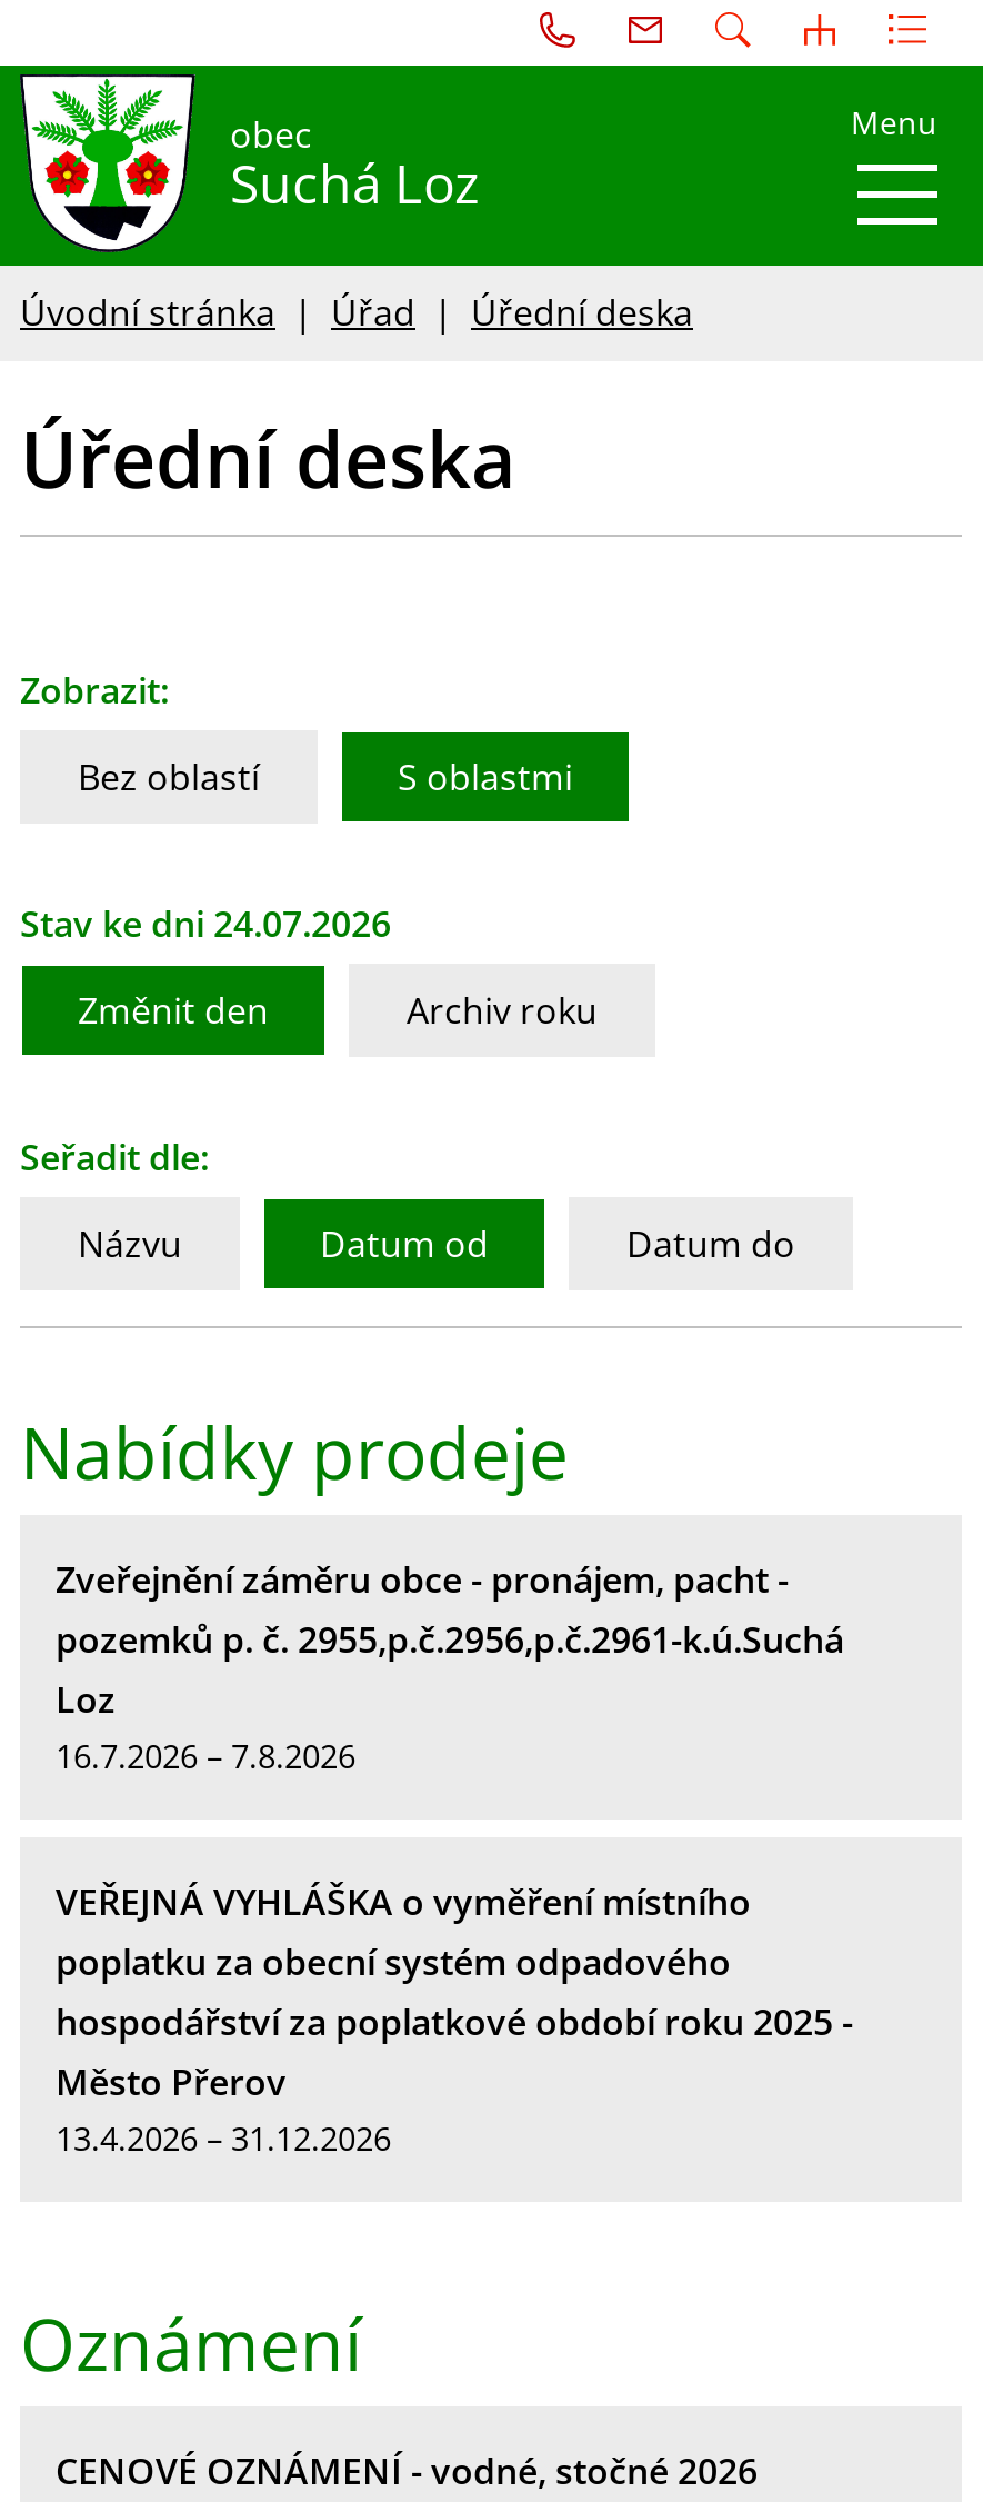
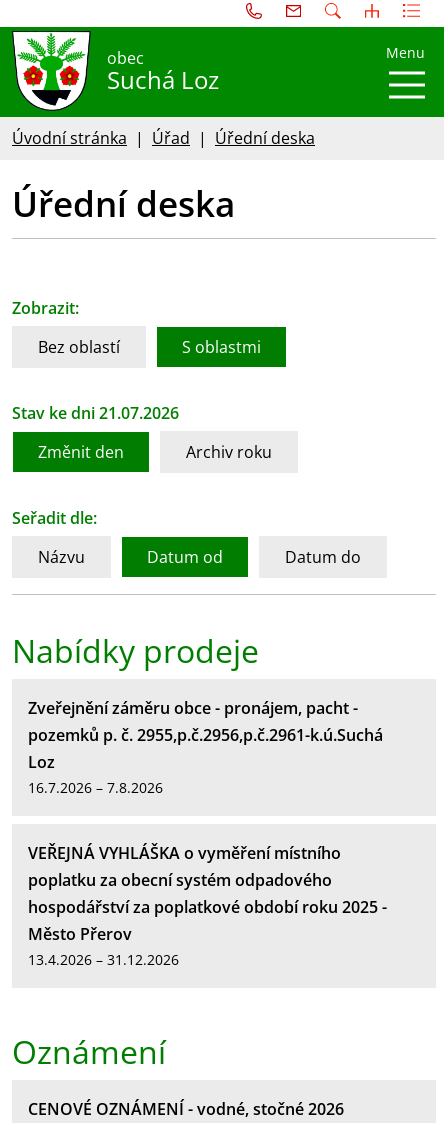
- Stav ke dni 24.07.2026
+ Stav ke dni 21.07.2026
